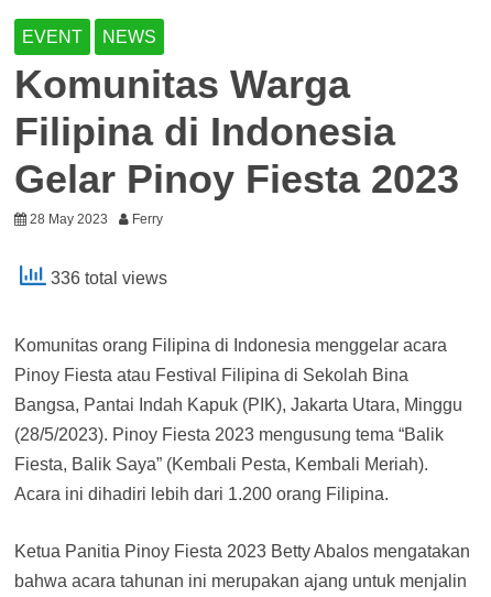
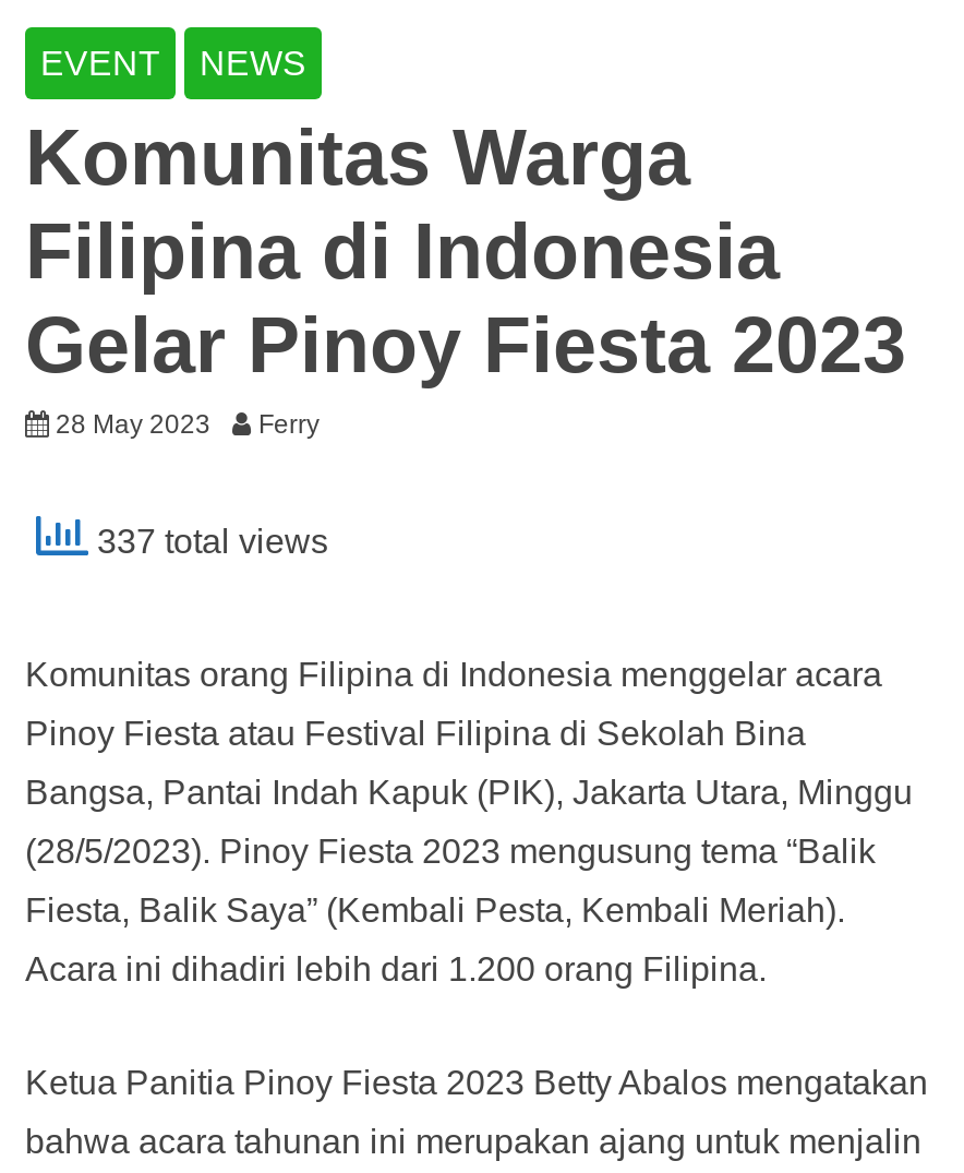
- 336 total views
+ 337 total views
